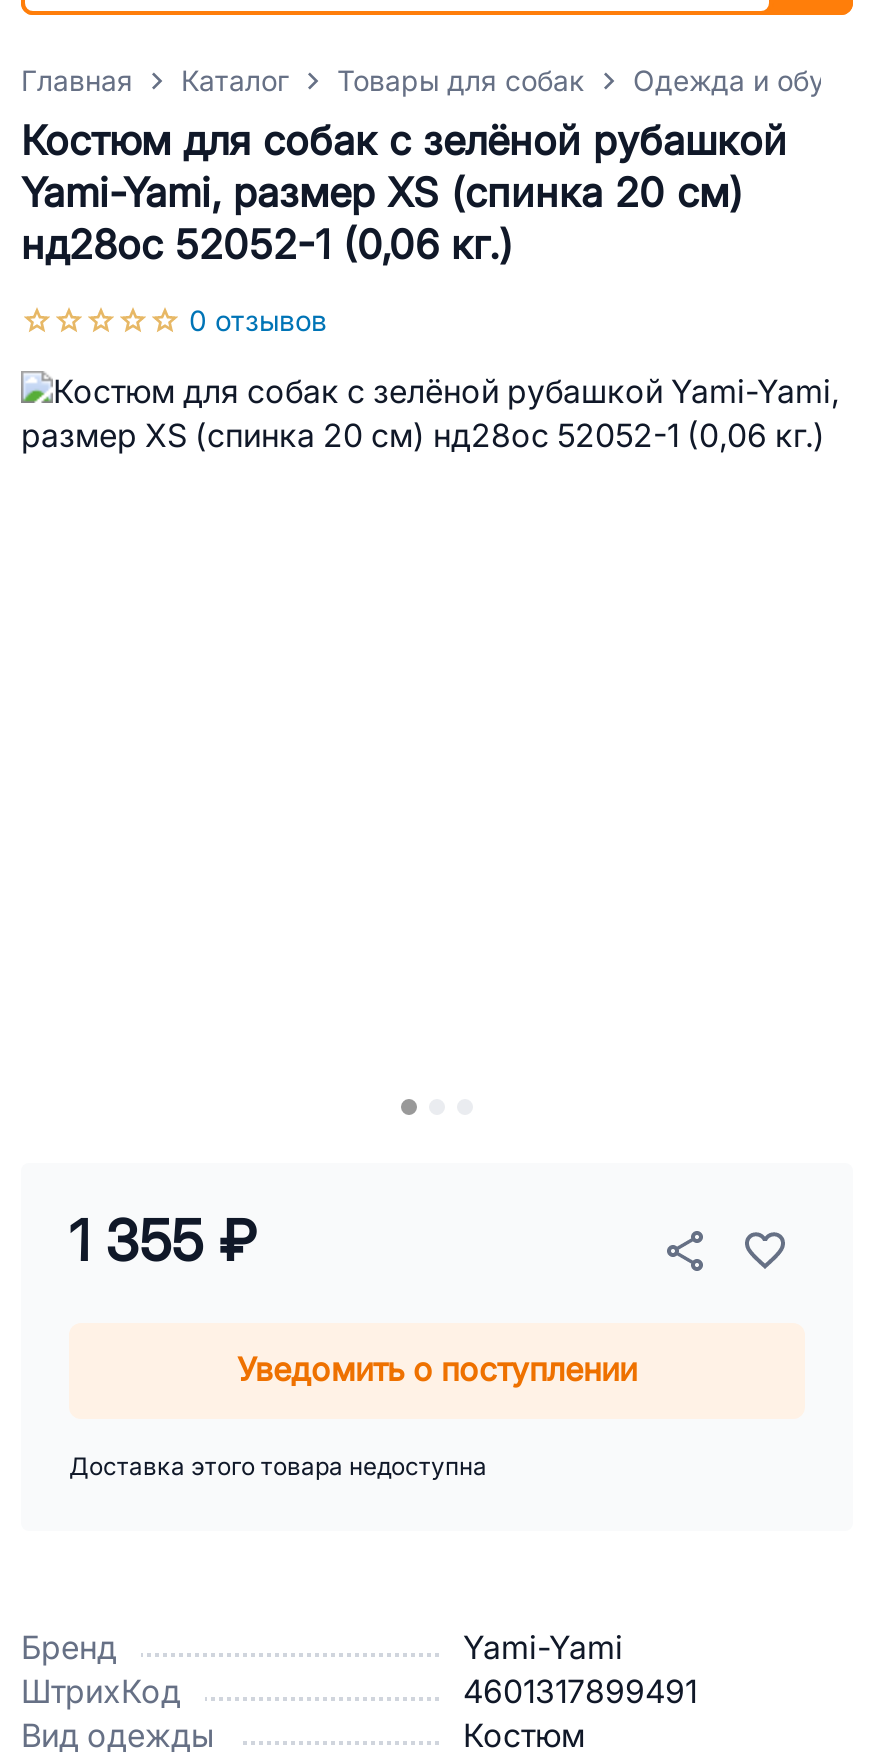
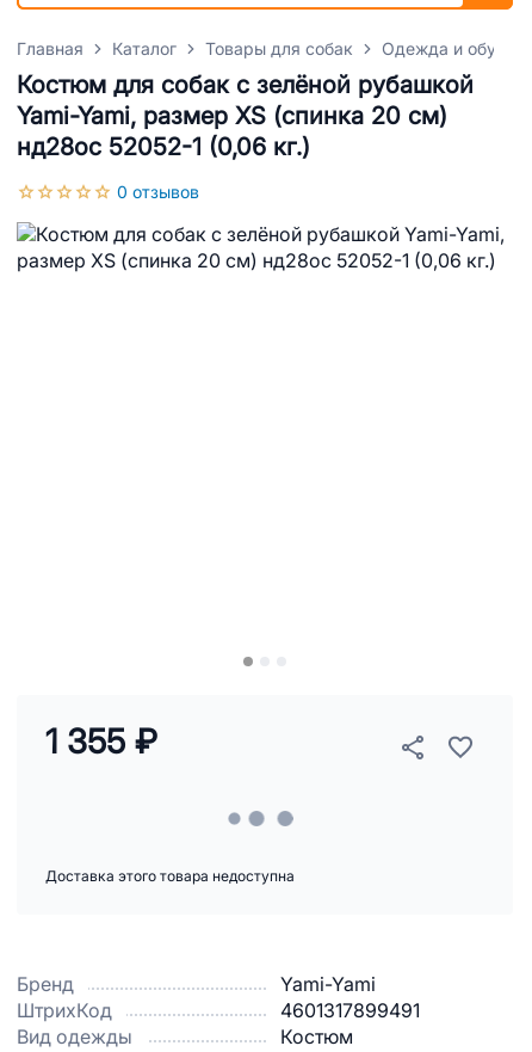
- Уведомить о поступлении
